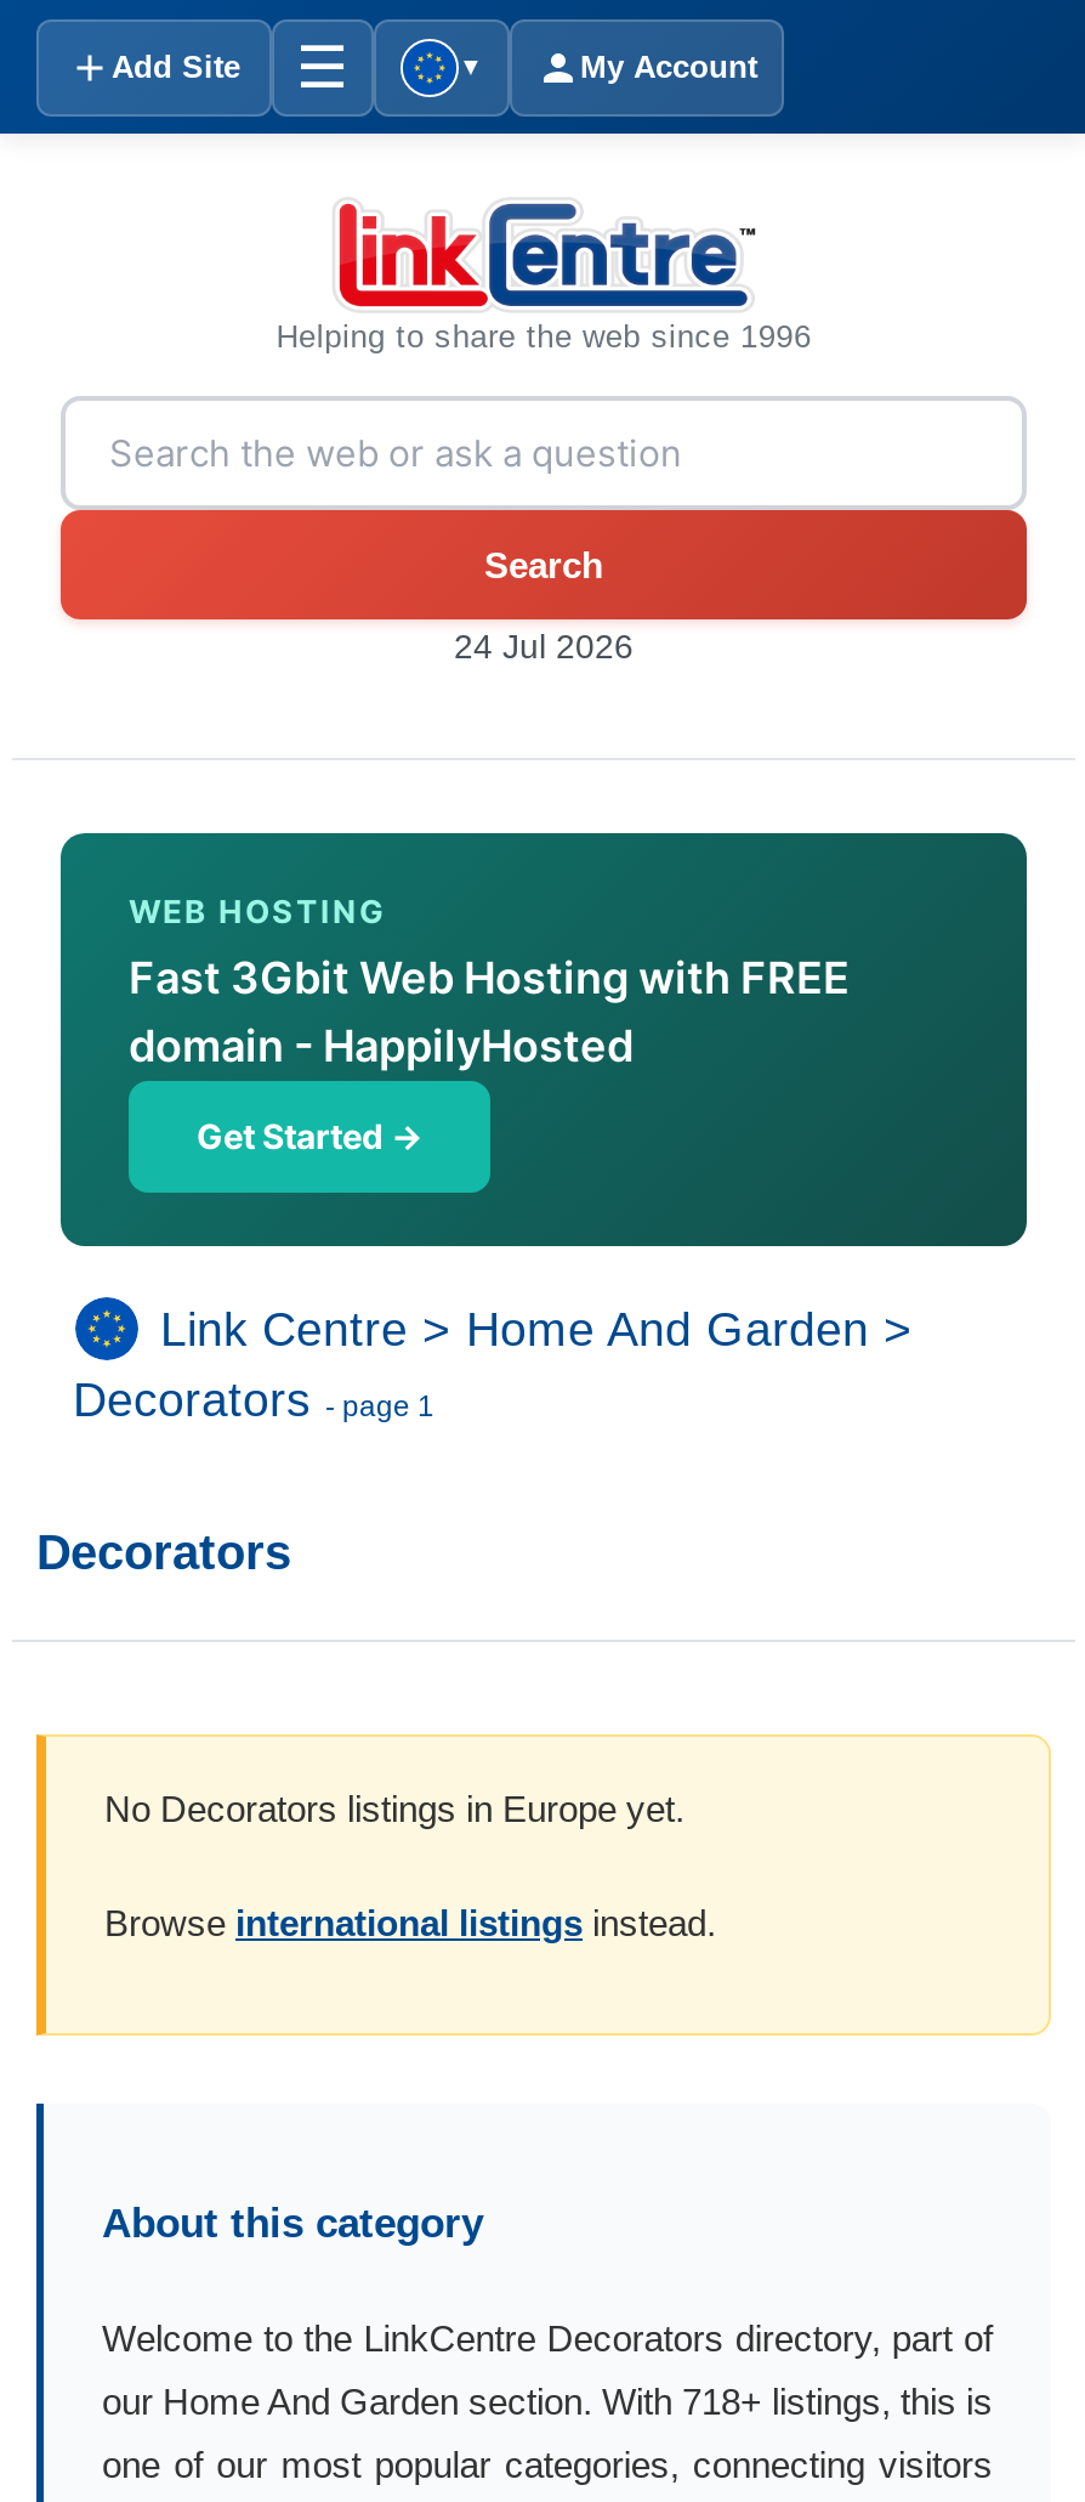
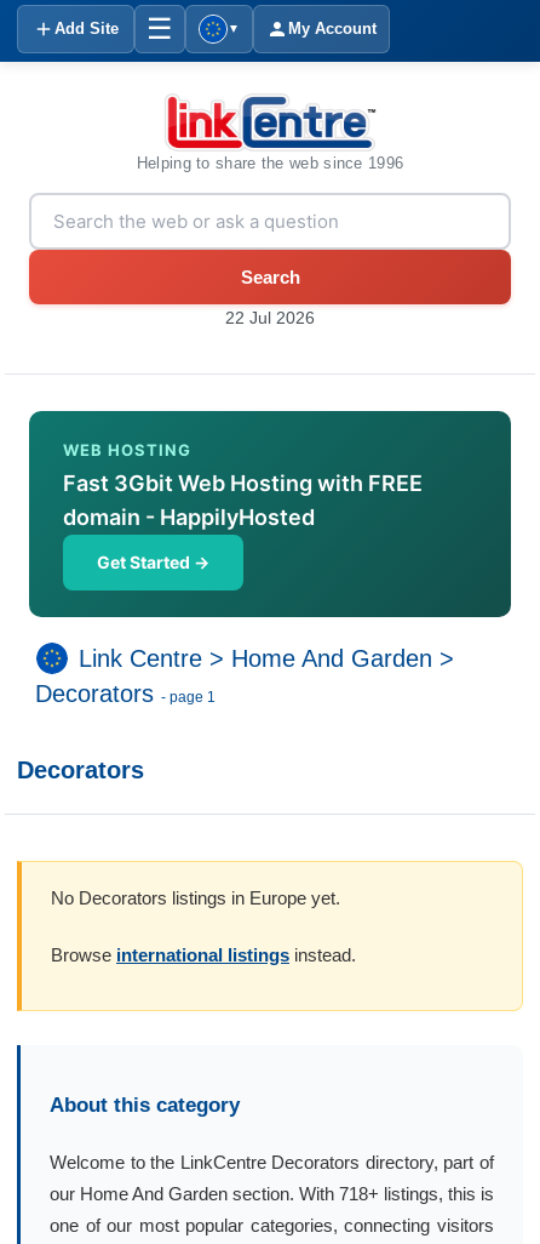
- 24 Jul 2026
+ 22 Jul 2026
